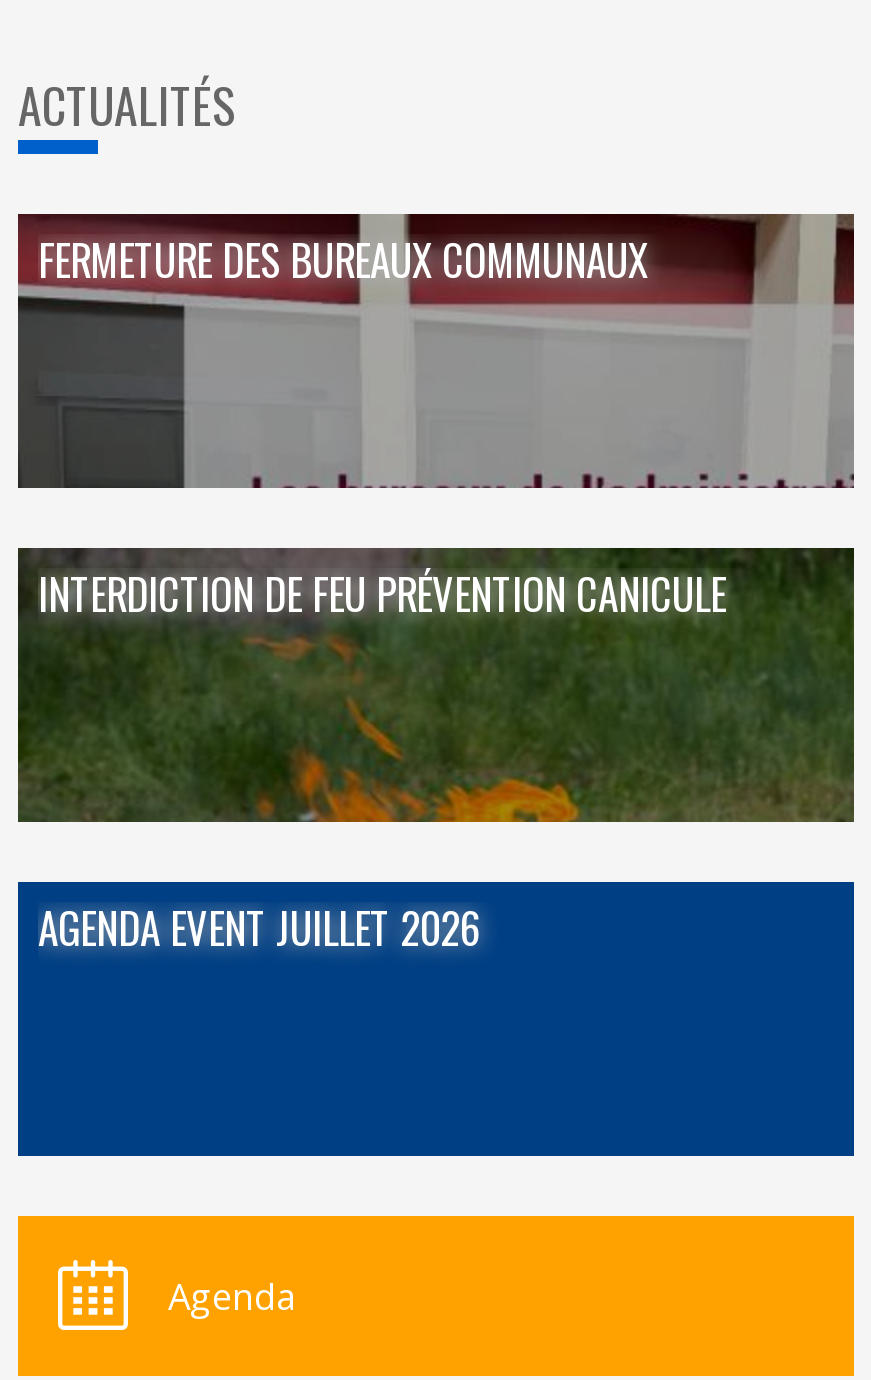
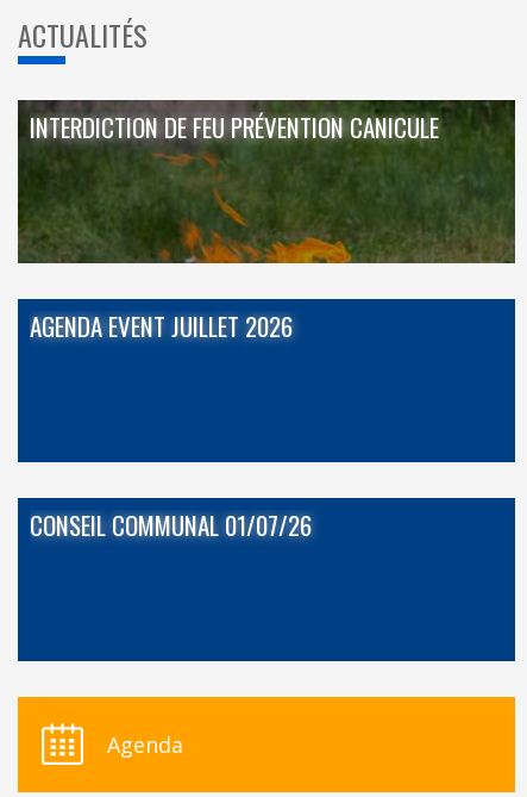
- [image]
- FERMETURE DES BUREAUX COMMUNAUX

moved up: [image] | INTERDICTION DE FEU PRÉVENTION CANICULE | AGENDA EVENT JUILLET 2026

+ CONSEIL COMMUNAL 01/07/26
